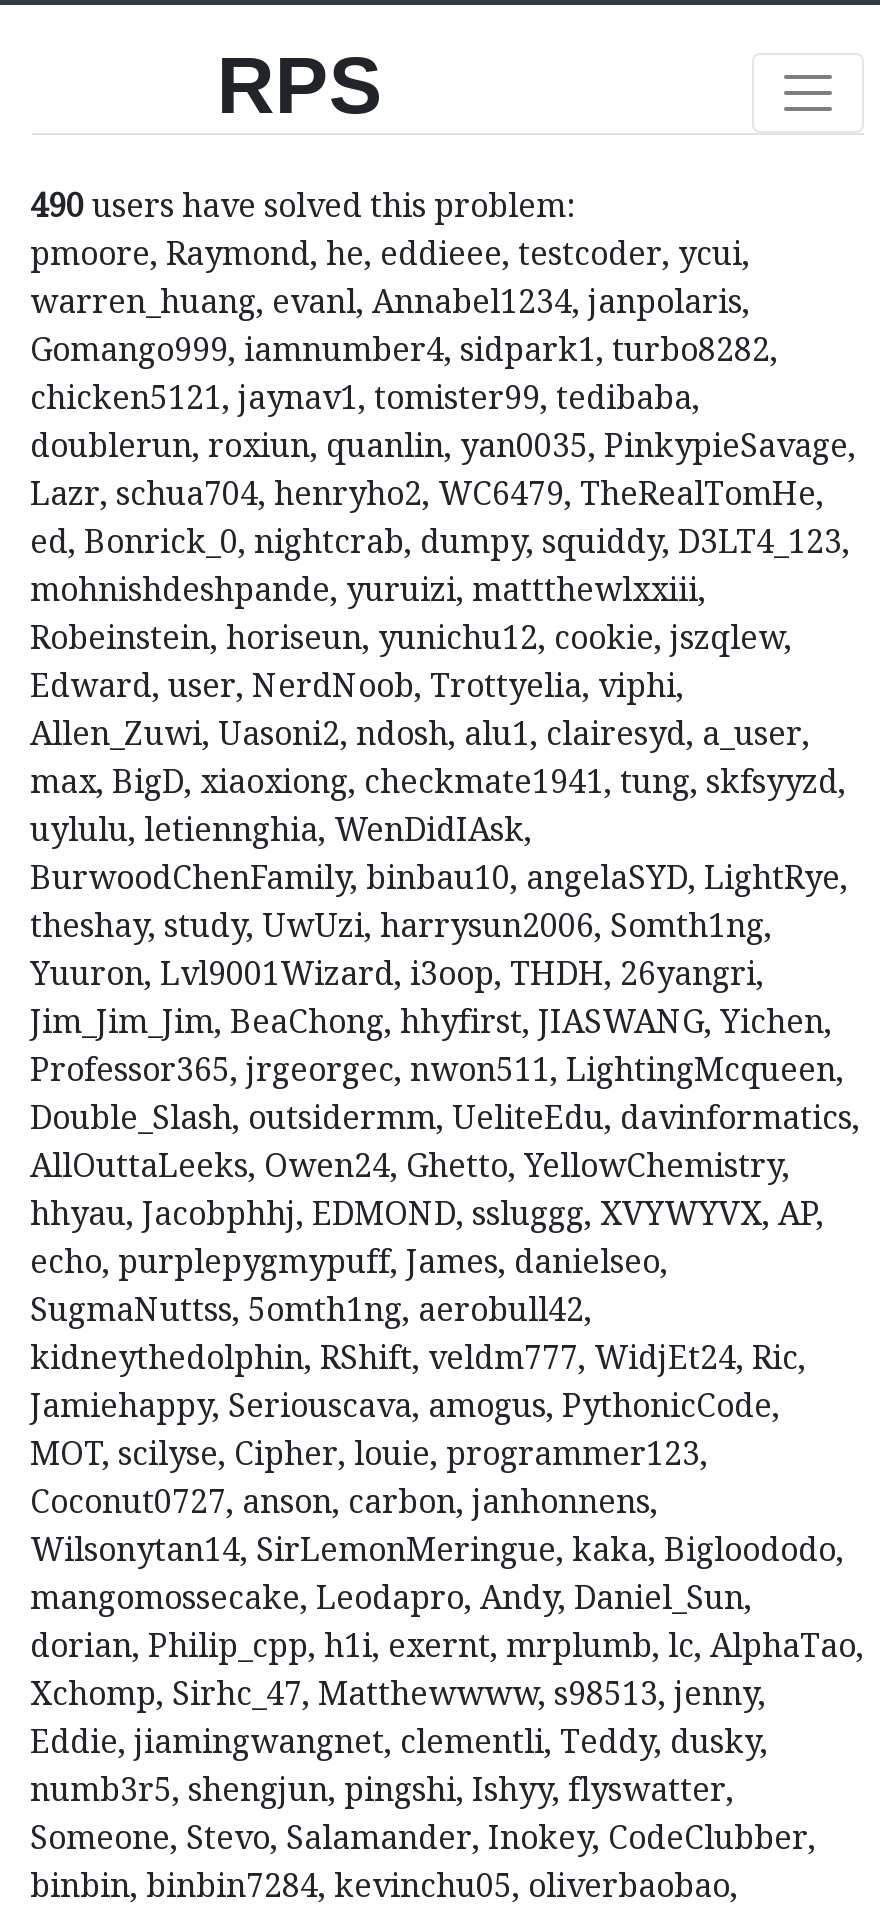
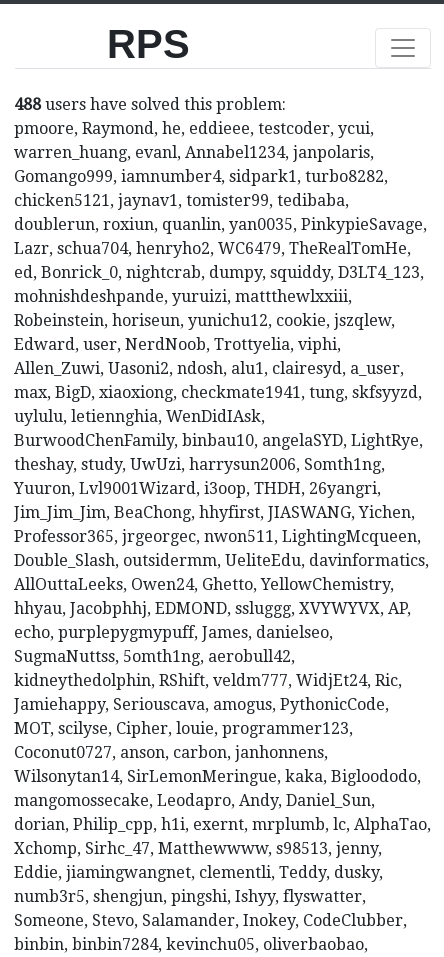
- 490 users have solved this problem:
+ 488 users have solved this problem:
